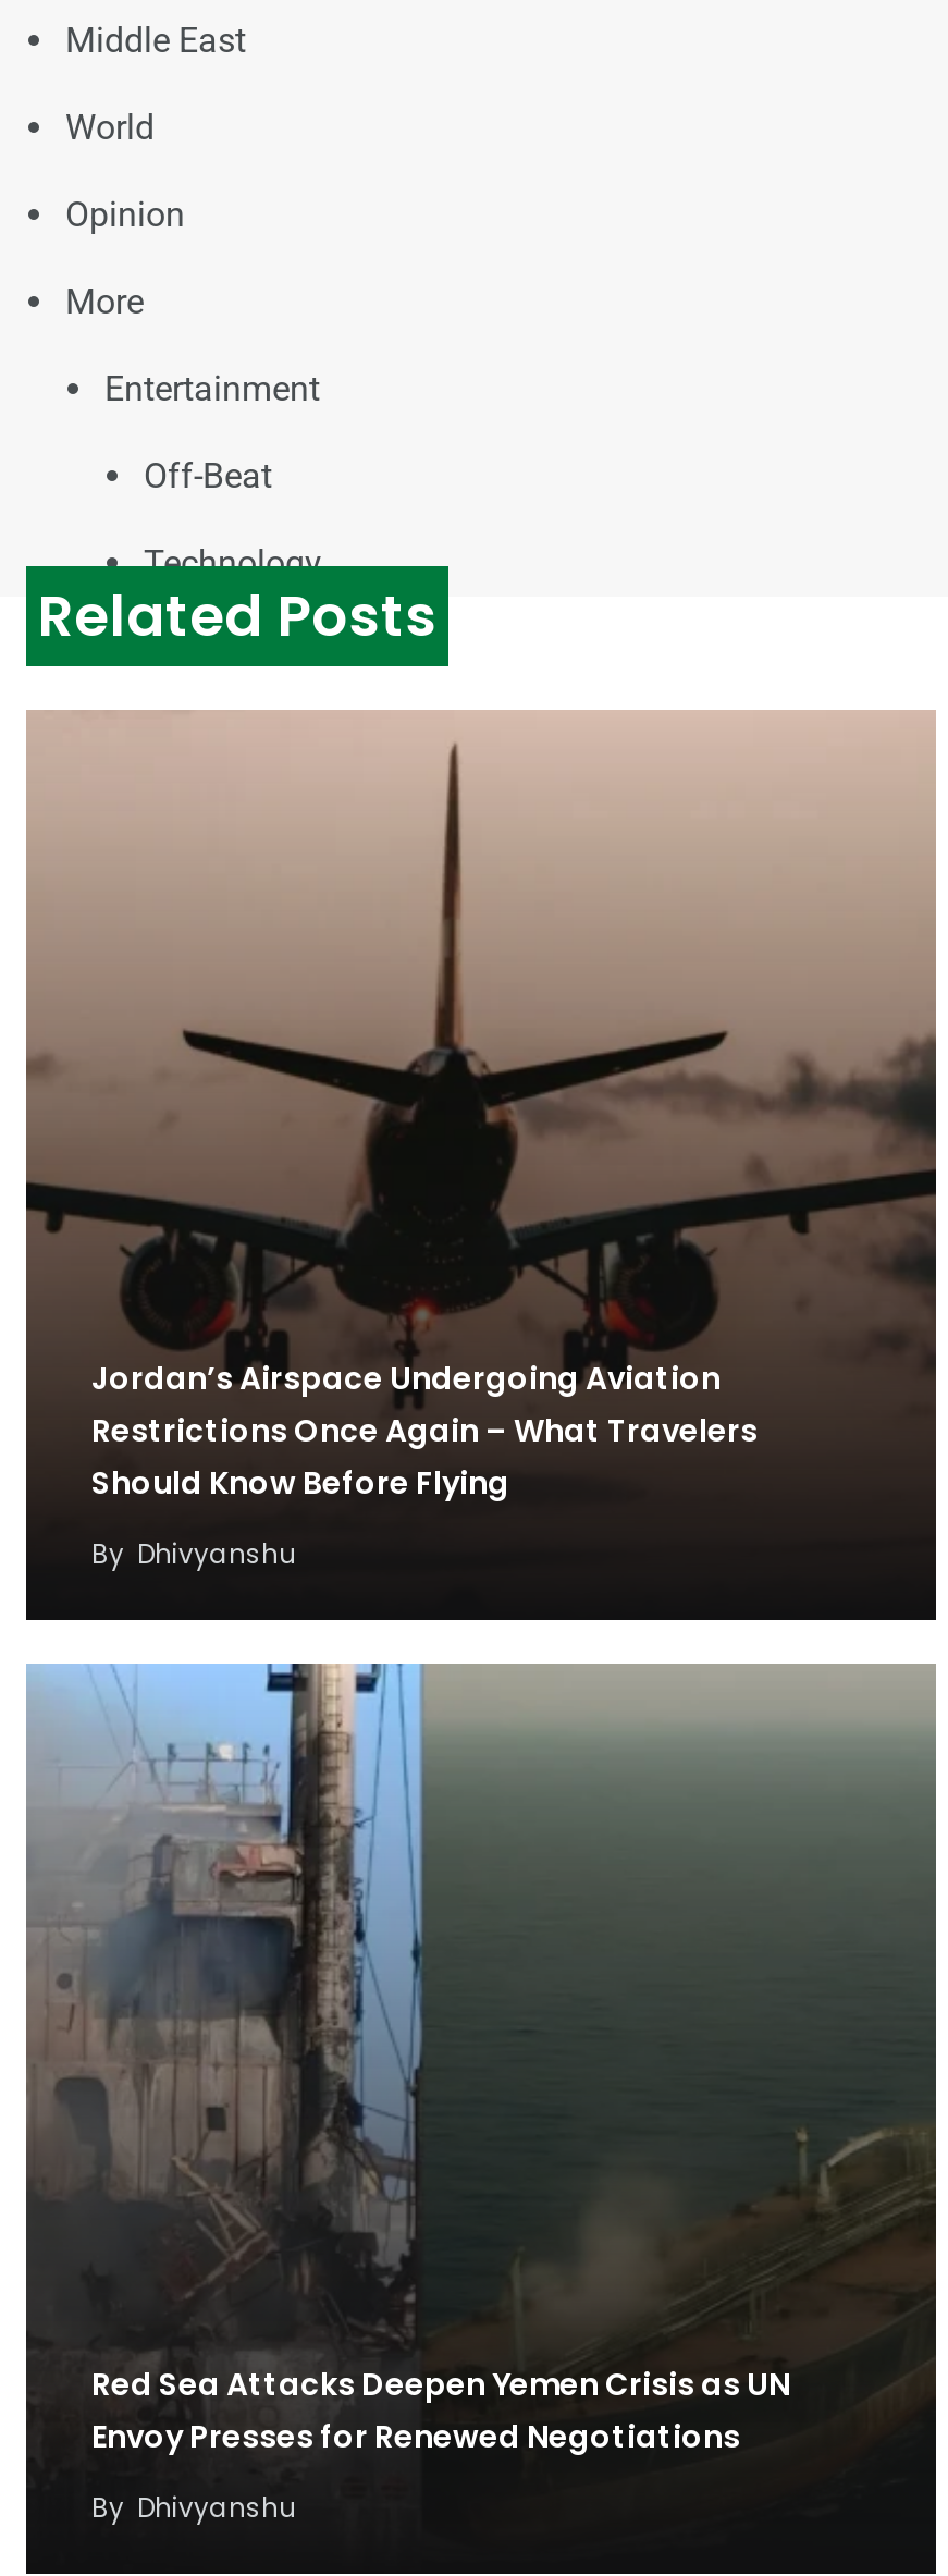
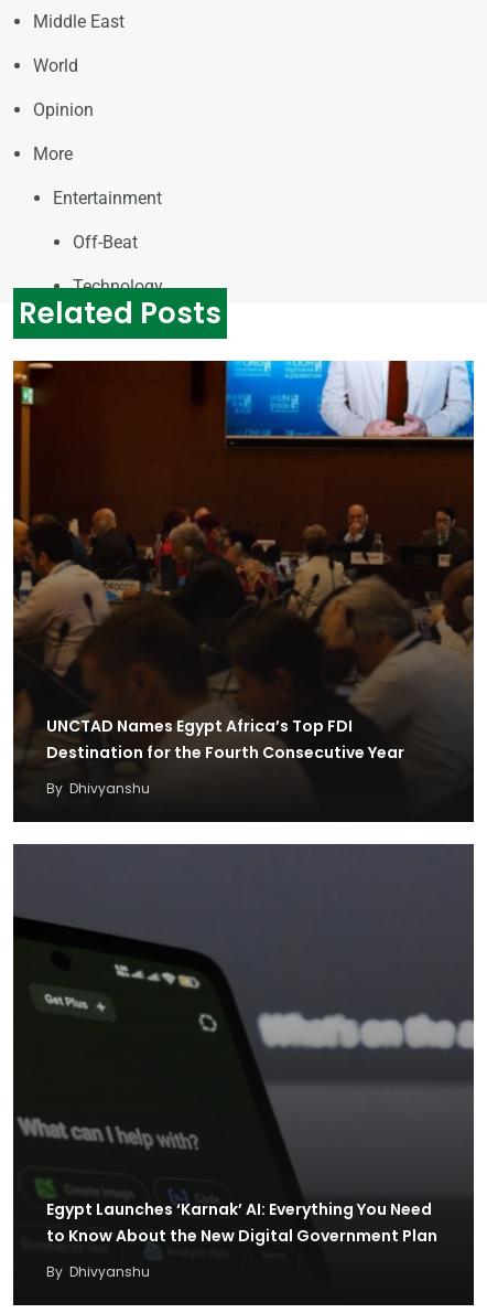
- [image]
- Jordan’s Airspace Undergoing Aviation
- Restrictions Once Again – What Travelers
- Should Know Before Flying
+ [image]
+ UNCTAD Names Egypt Africa’s Top FDI
+ Destination for the Fourth Consecutive Year

- [image]
- Red Sea Attacks Deepen Yemen Crisis as UN
- Envoy Presses for Renewed Negotiations
+ [image]
+ Egypt Launches ‘Karnak’ AI: Everything You Need
+ to Know About the New Digital Government Plan
